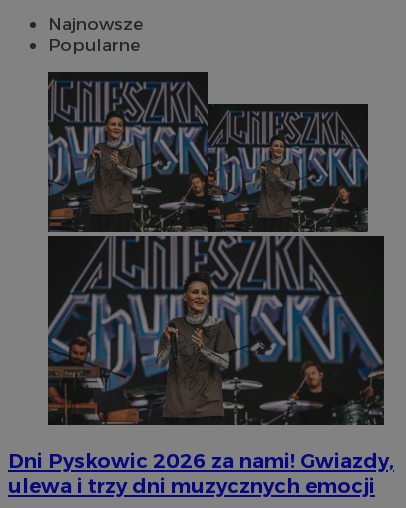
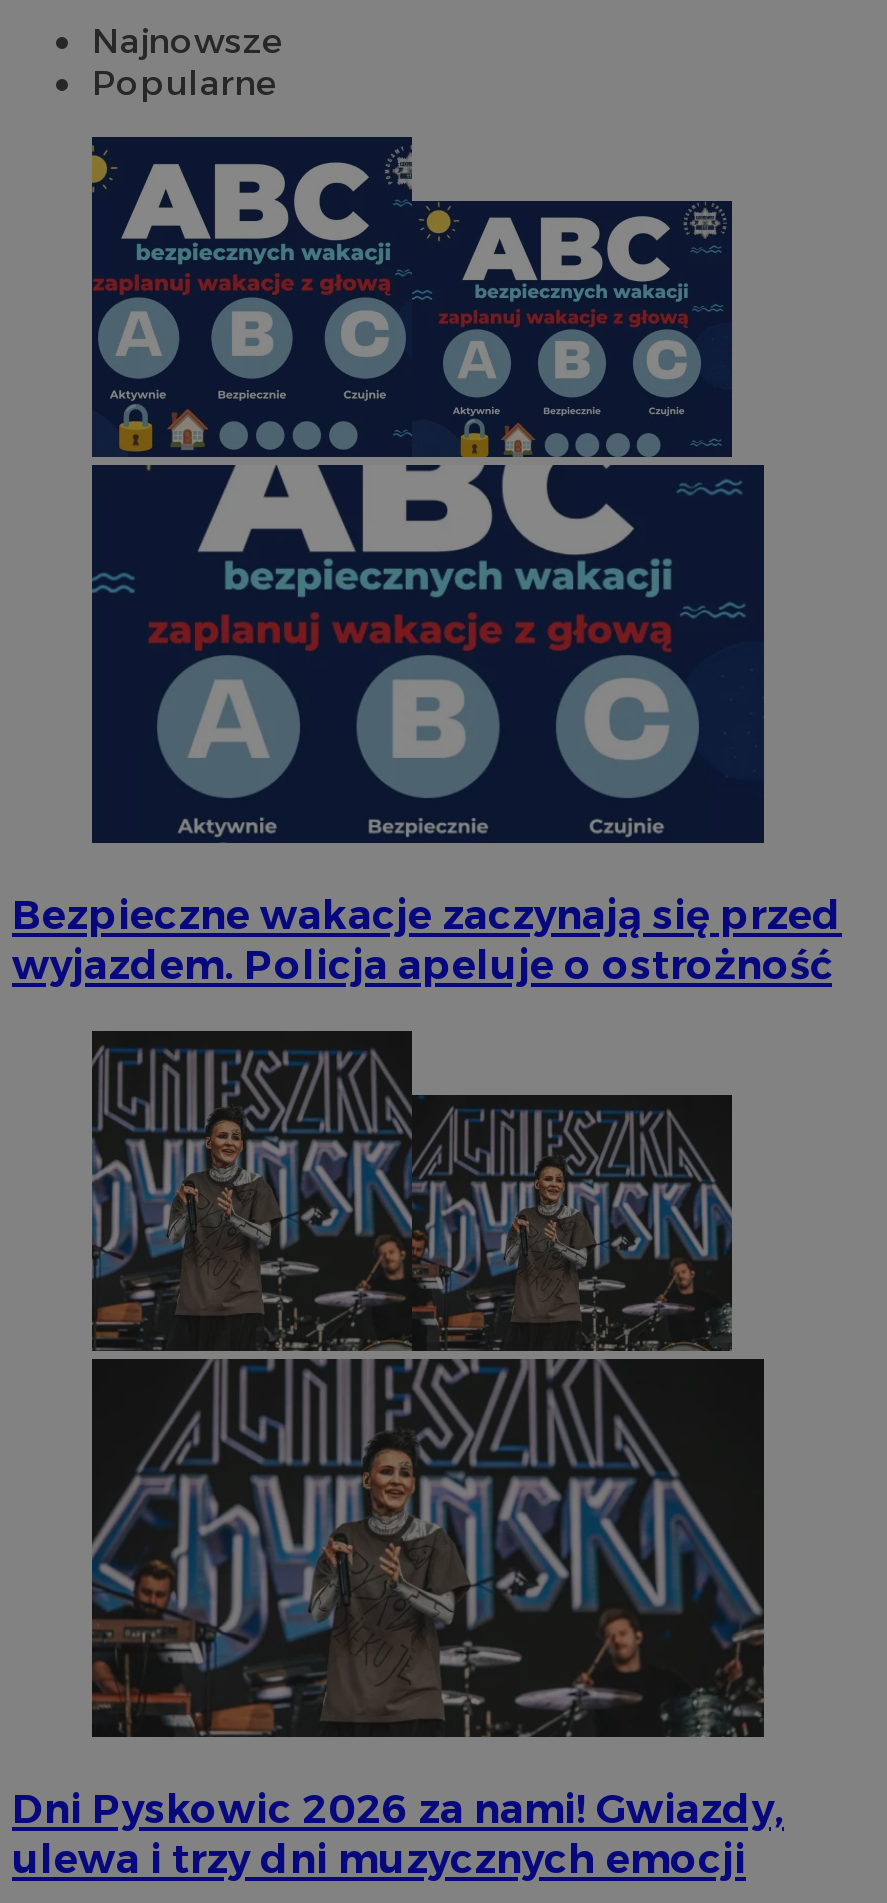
+ [image]
+ Bezpieczne wakacje zaczynają się przed
+ wyjazdem. Policja apeluje o ostrożność
